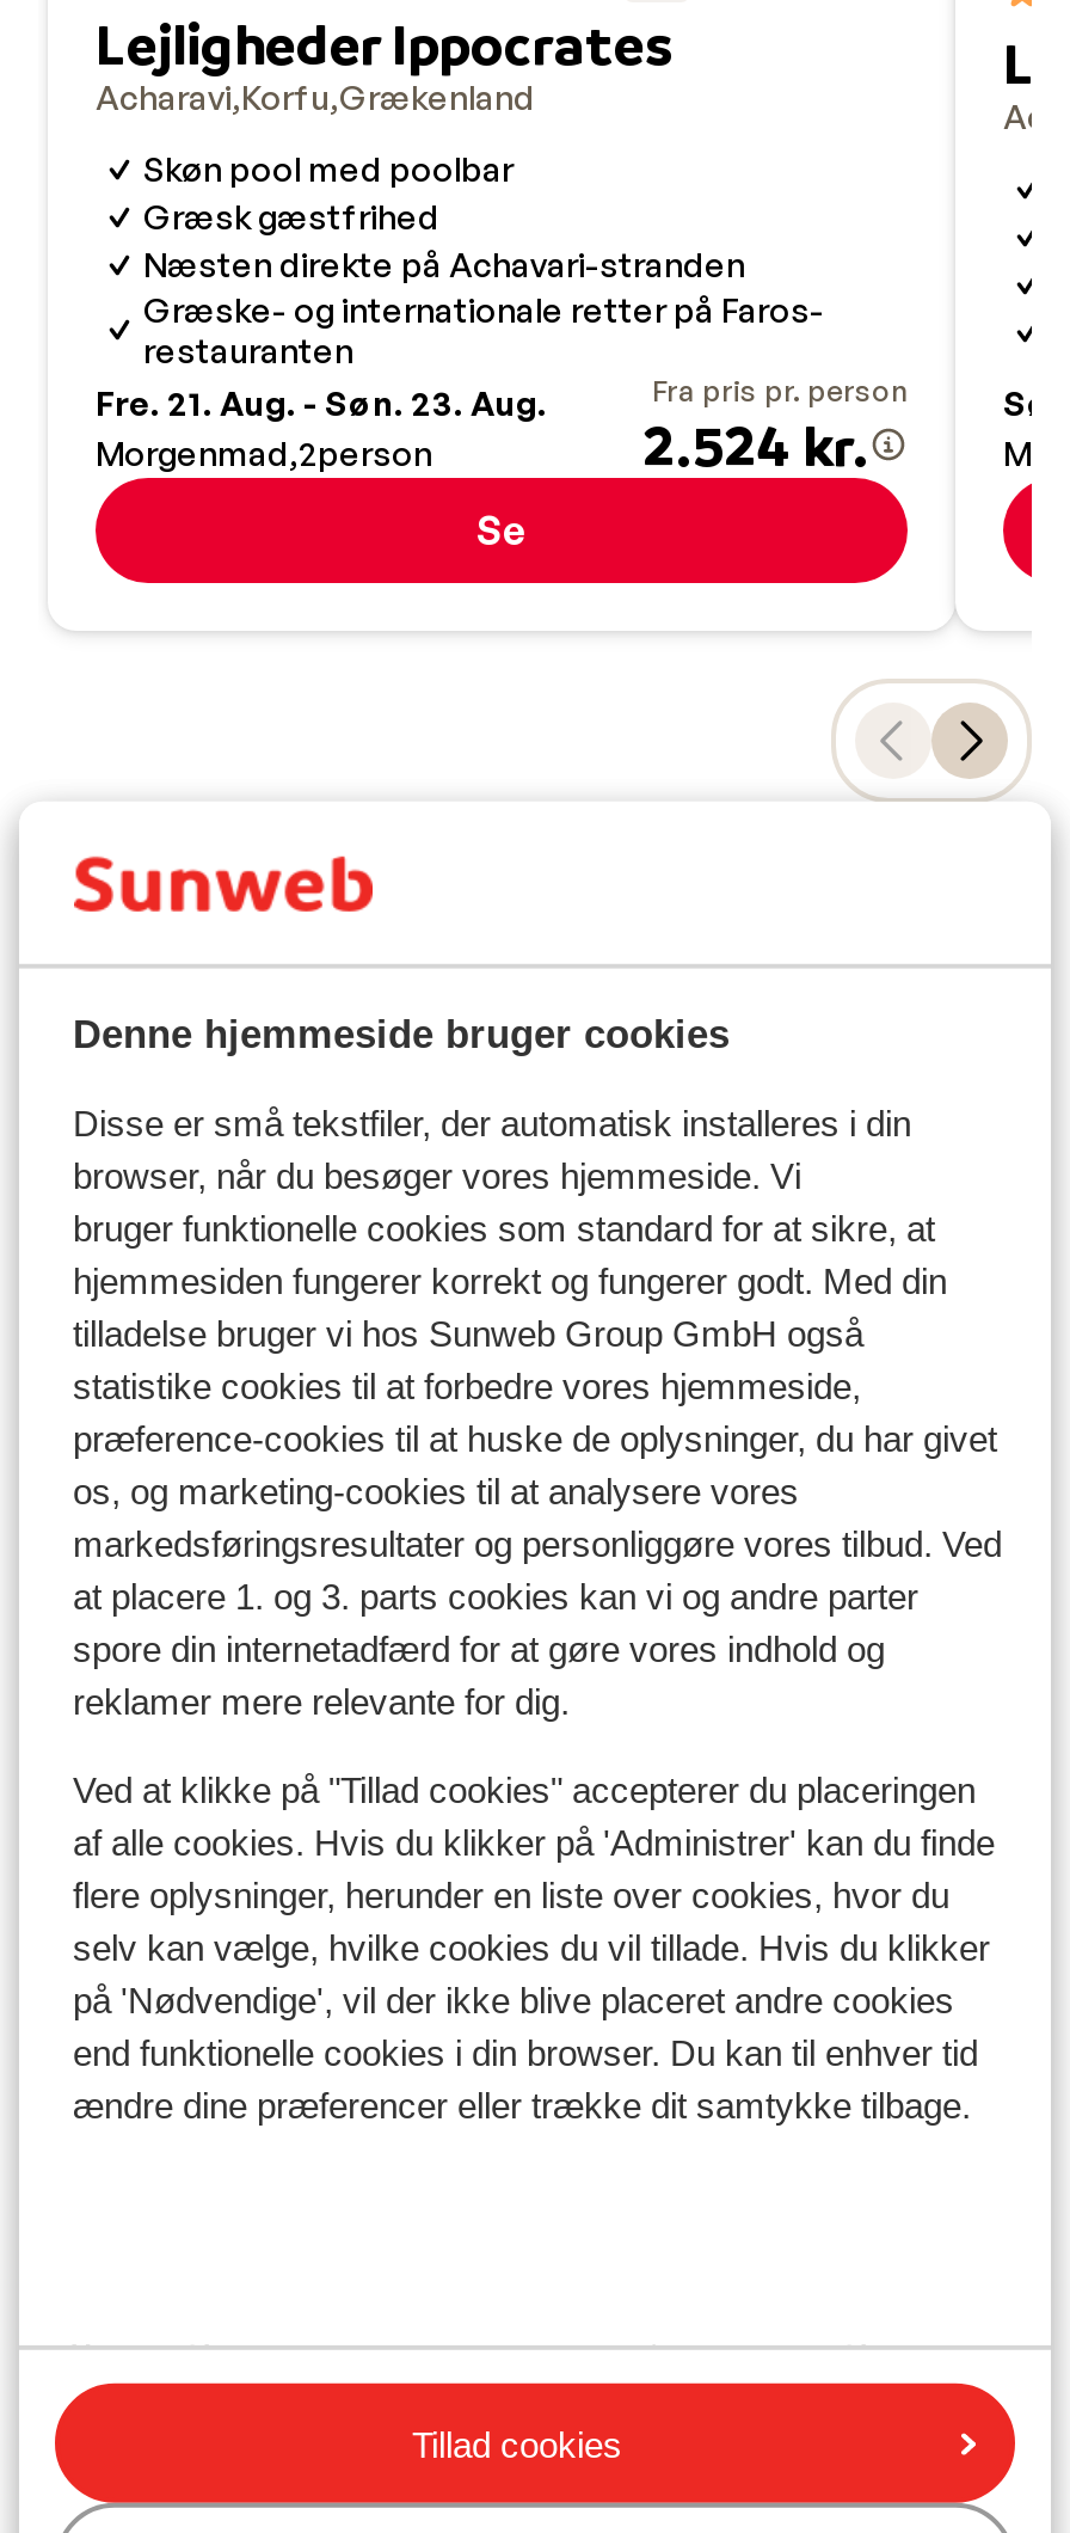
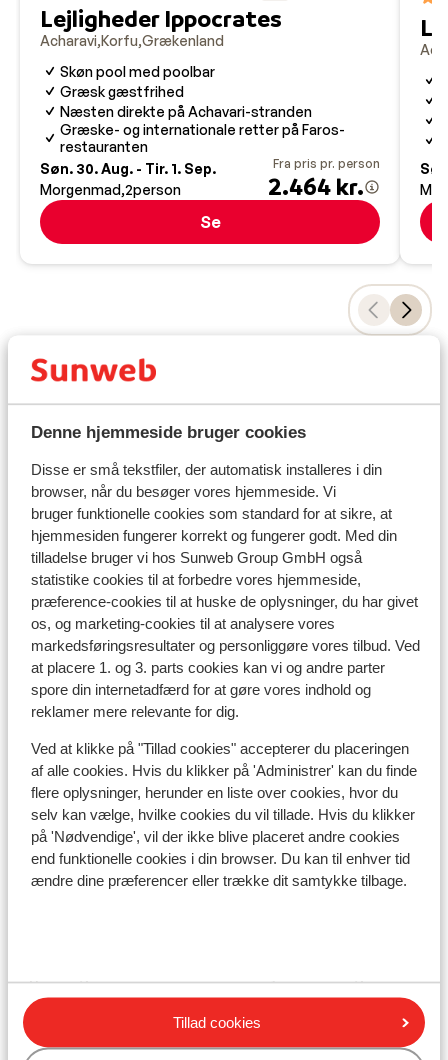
- Fre. 21. Aug. - Søn. 23. Aug.
+ Søn. 30. Aug. - Tir. 1. Sep.

- 2.524 kr.
+ 2.464 kr.
